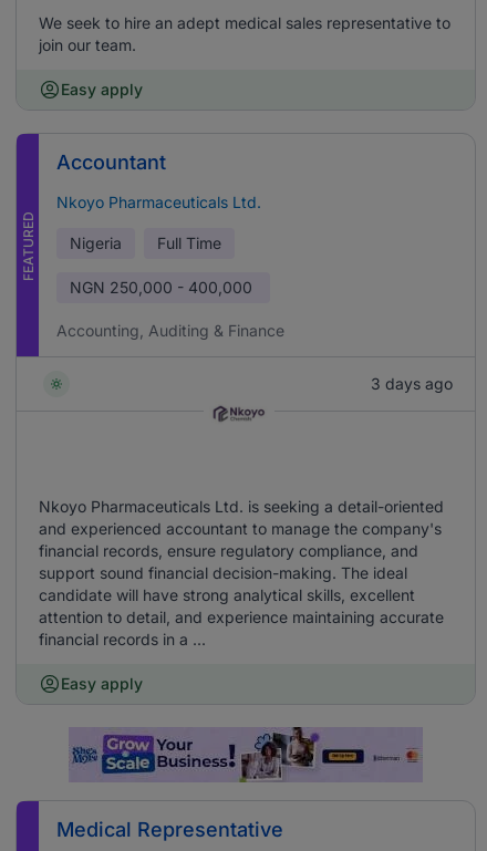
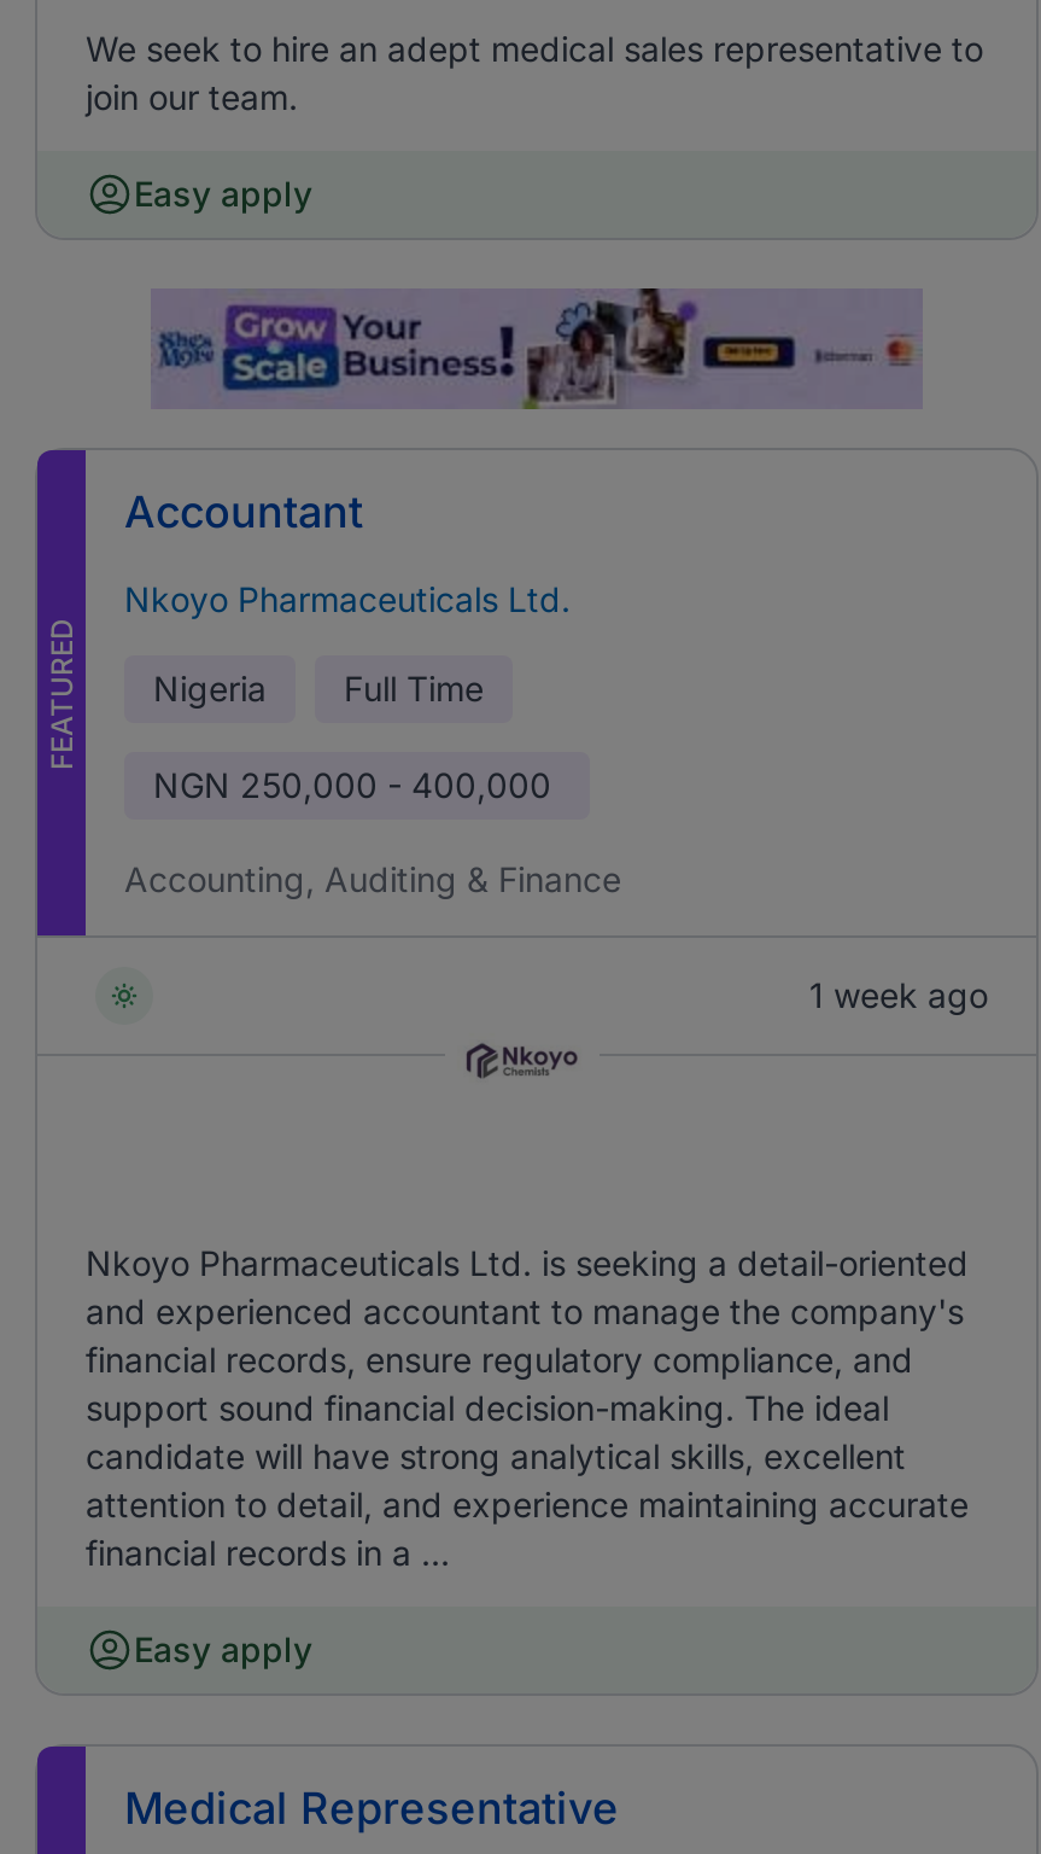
moved down: Accountant | Nkoyo Pharmaceuticals Ltd. | Nigeria | Full Time | NGN 250,000 - 400,000 | Accounting, Auditing & Finance

- 3 days ago
+ 1 week ago

moved down: Nkoyo Pharmaceuticals Ltd. is seeking a detail-oriented | and experienced accountant to manage the company's | financial records, ensure regulatory compliance, and | support sound financial decision-making. The ideal | candidate will have strong analytical skills, excellent | attention to detail, and experience maintaining accurate | financial records in a ... | Easy apply

moved up: [image]
